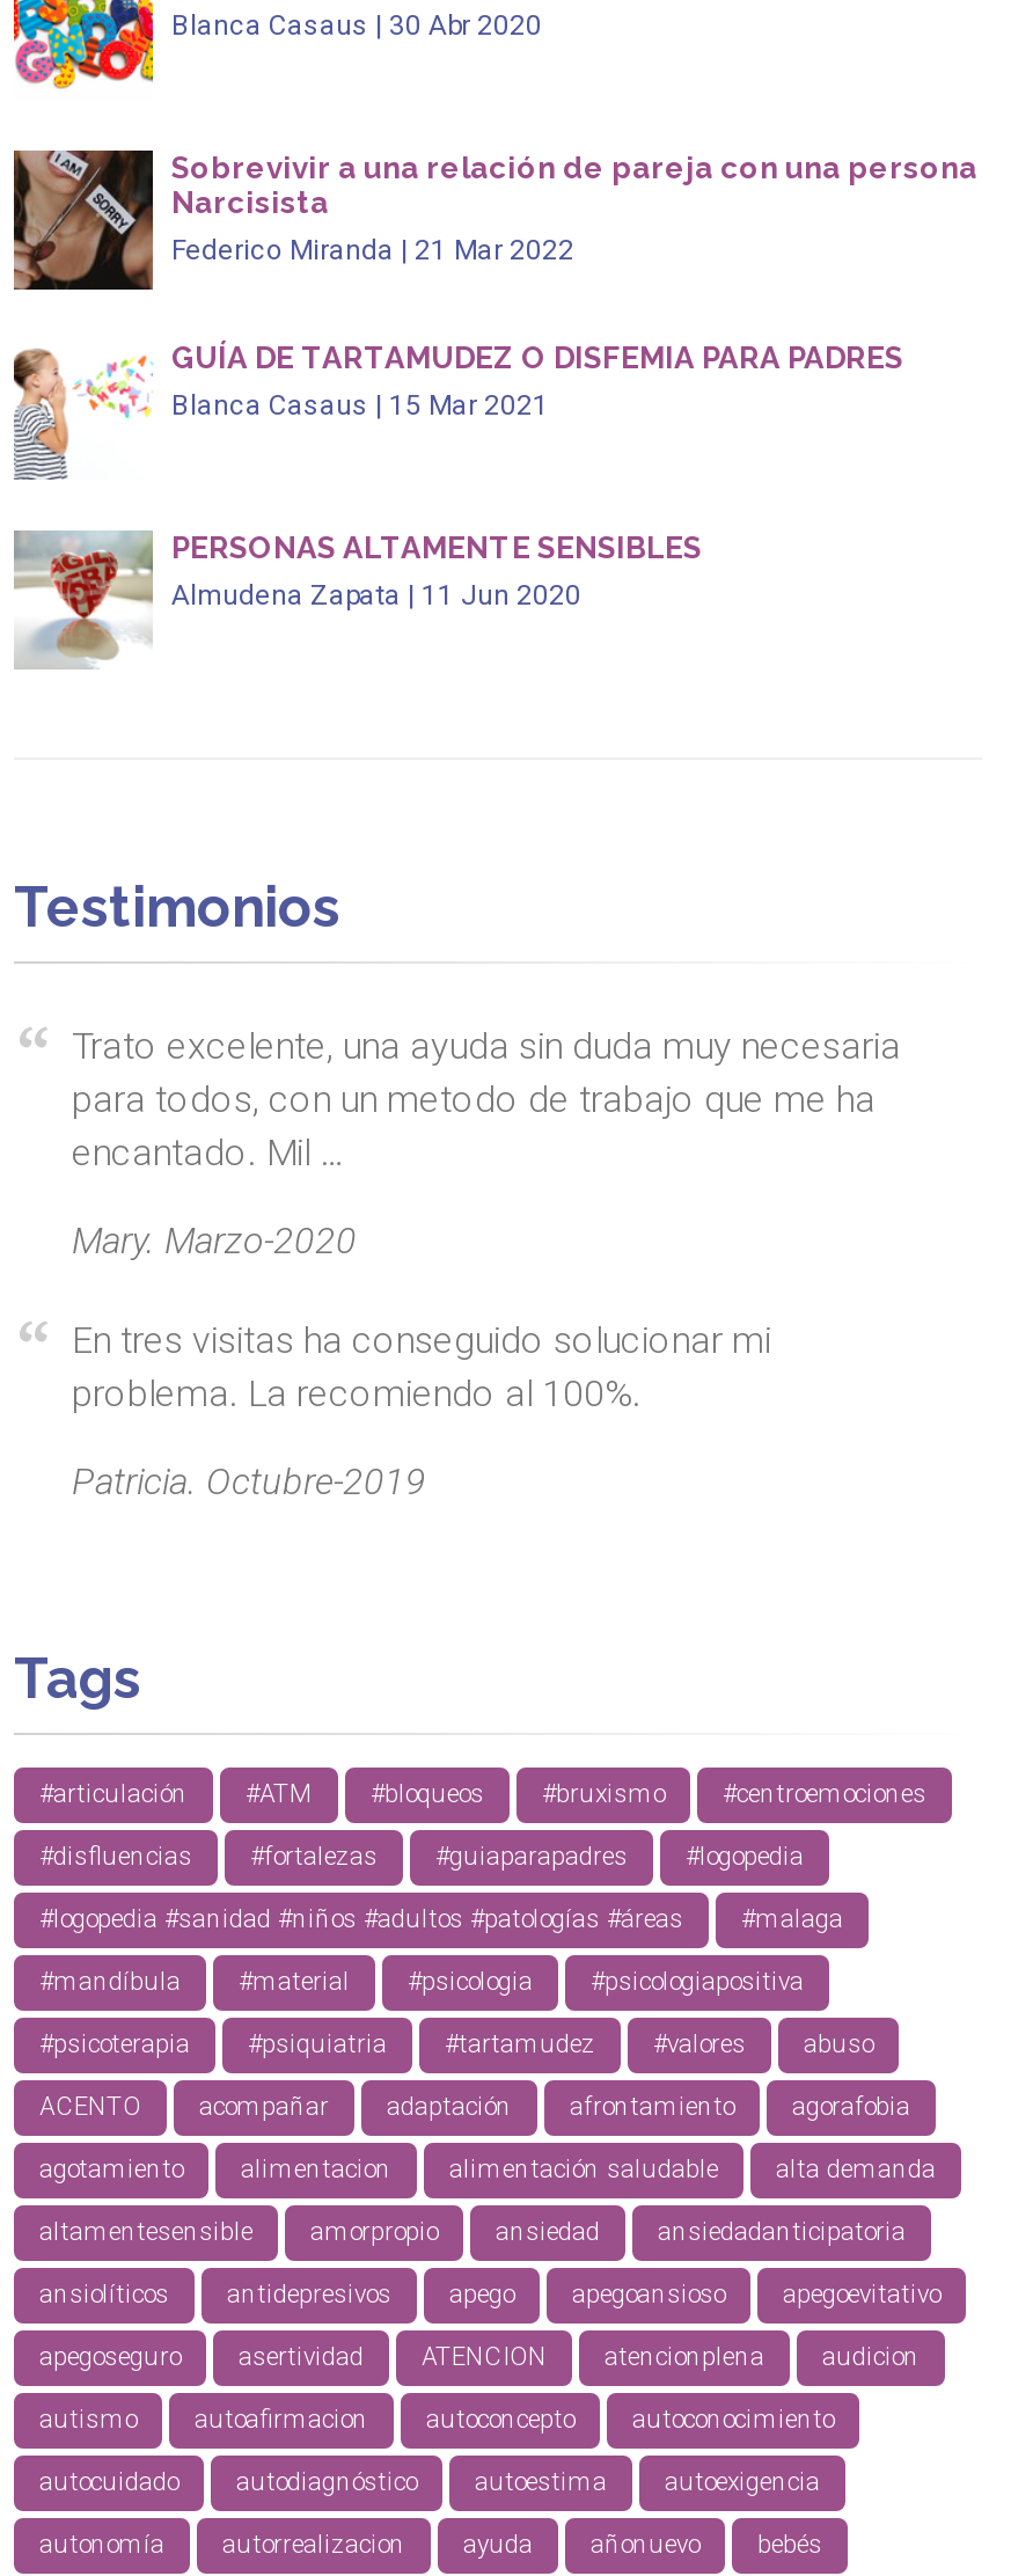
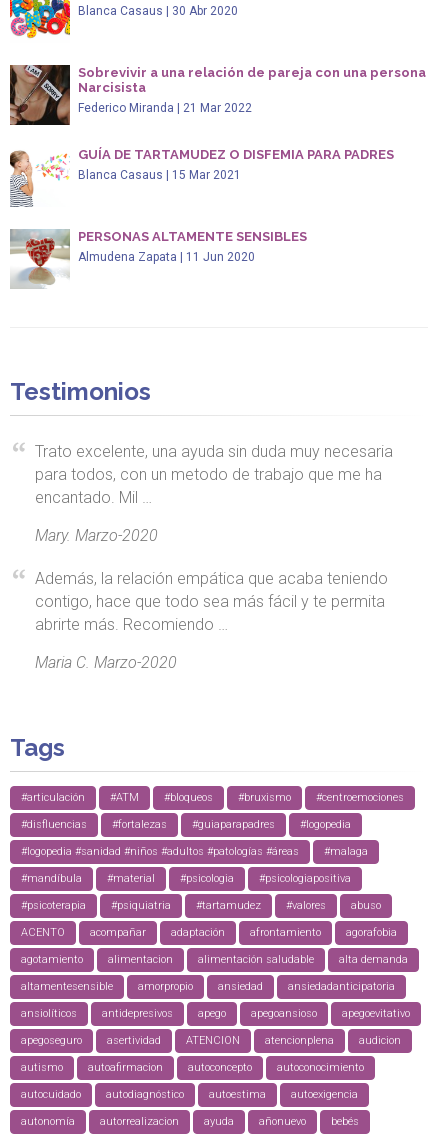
- En tres visitas ha conseguido solucionar mi
- problema. La recomiendo al 100%.
+ Además, la relación empática que acaba teniendo
+ contigo, hace que todo sea más fácil y te permita
+ abrirte más. Recomiendo …

- Patricia. Octubre-2019
+ Maria C. Marzo-2020
